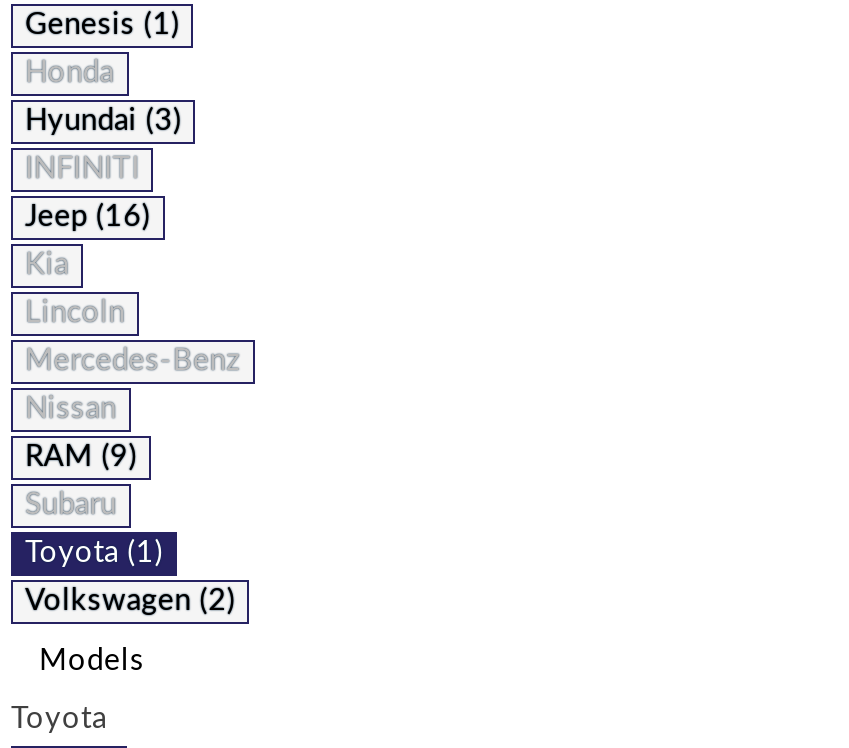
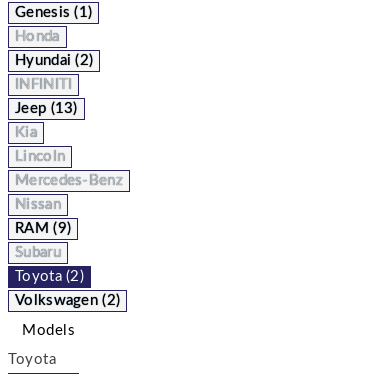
- Hyundai (3)
+ Hyundai (2)

- Jeep (16)
+ Jeep (13)

- Toyota (1)
+ Toyota (2)
